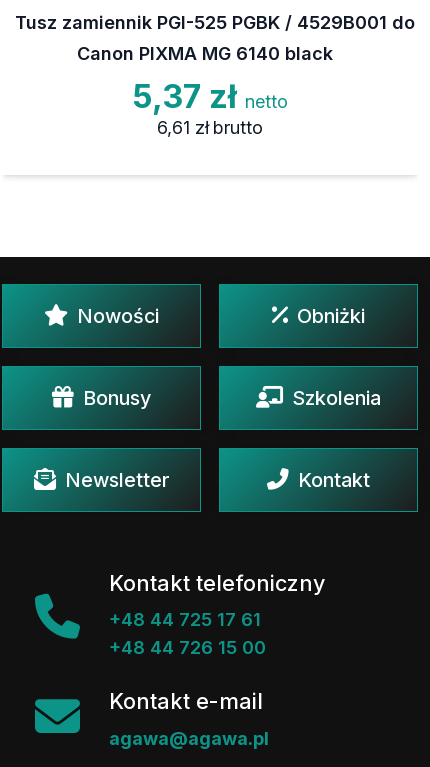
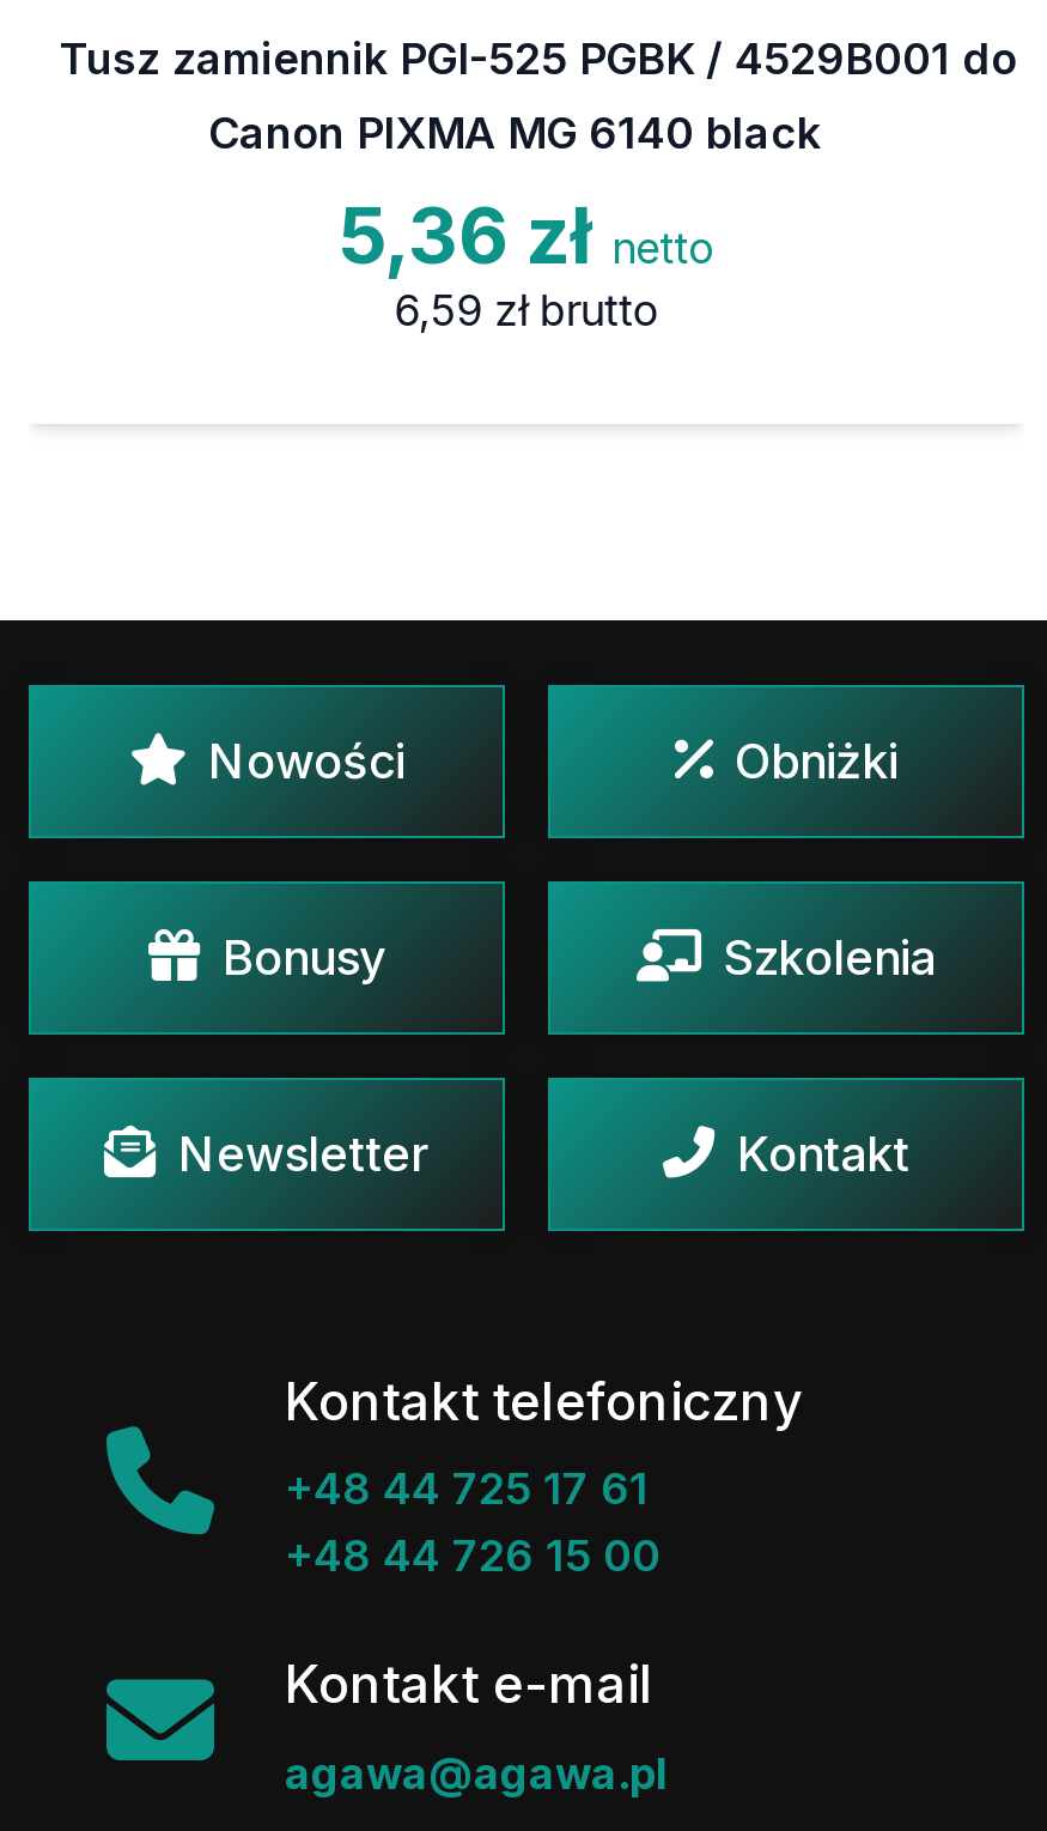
- 5,37 zł netto
+ 5,36 zł netto

- 6,61 zł brutto
+ 6,59 zł brutto
